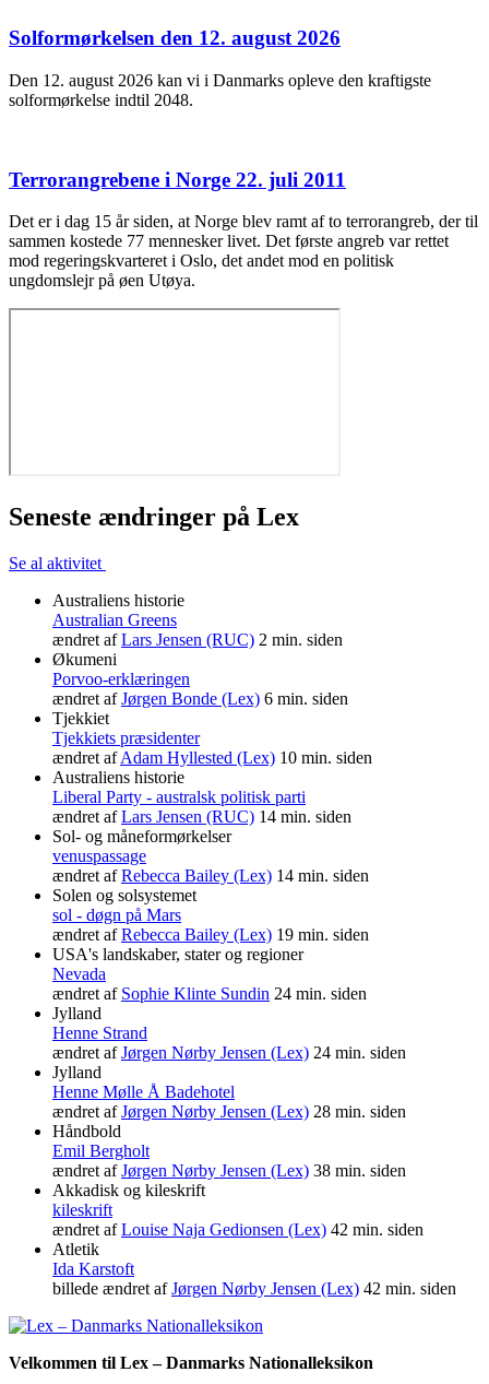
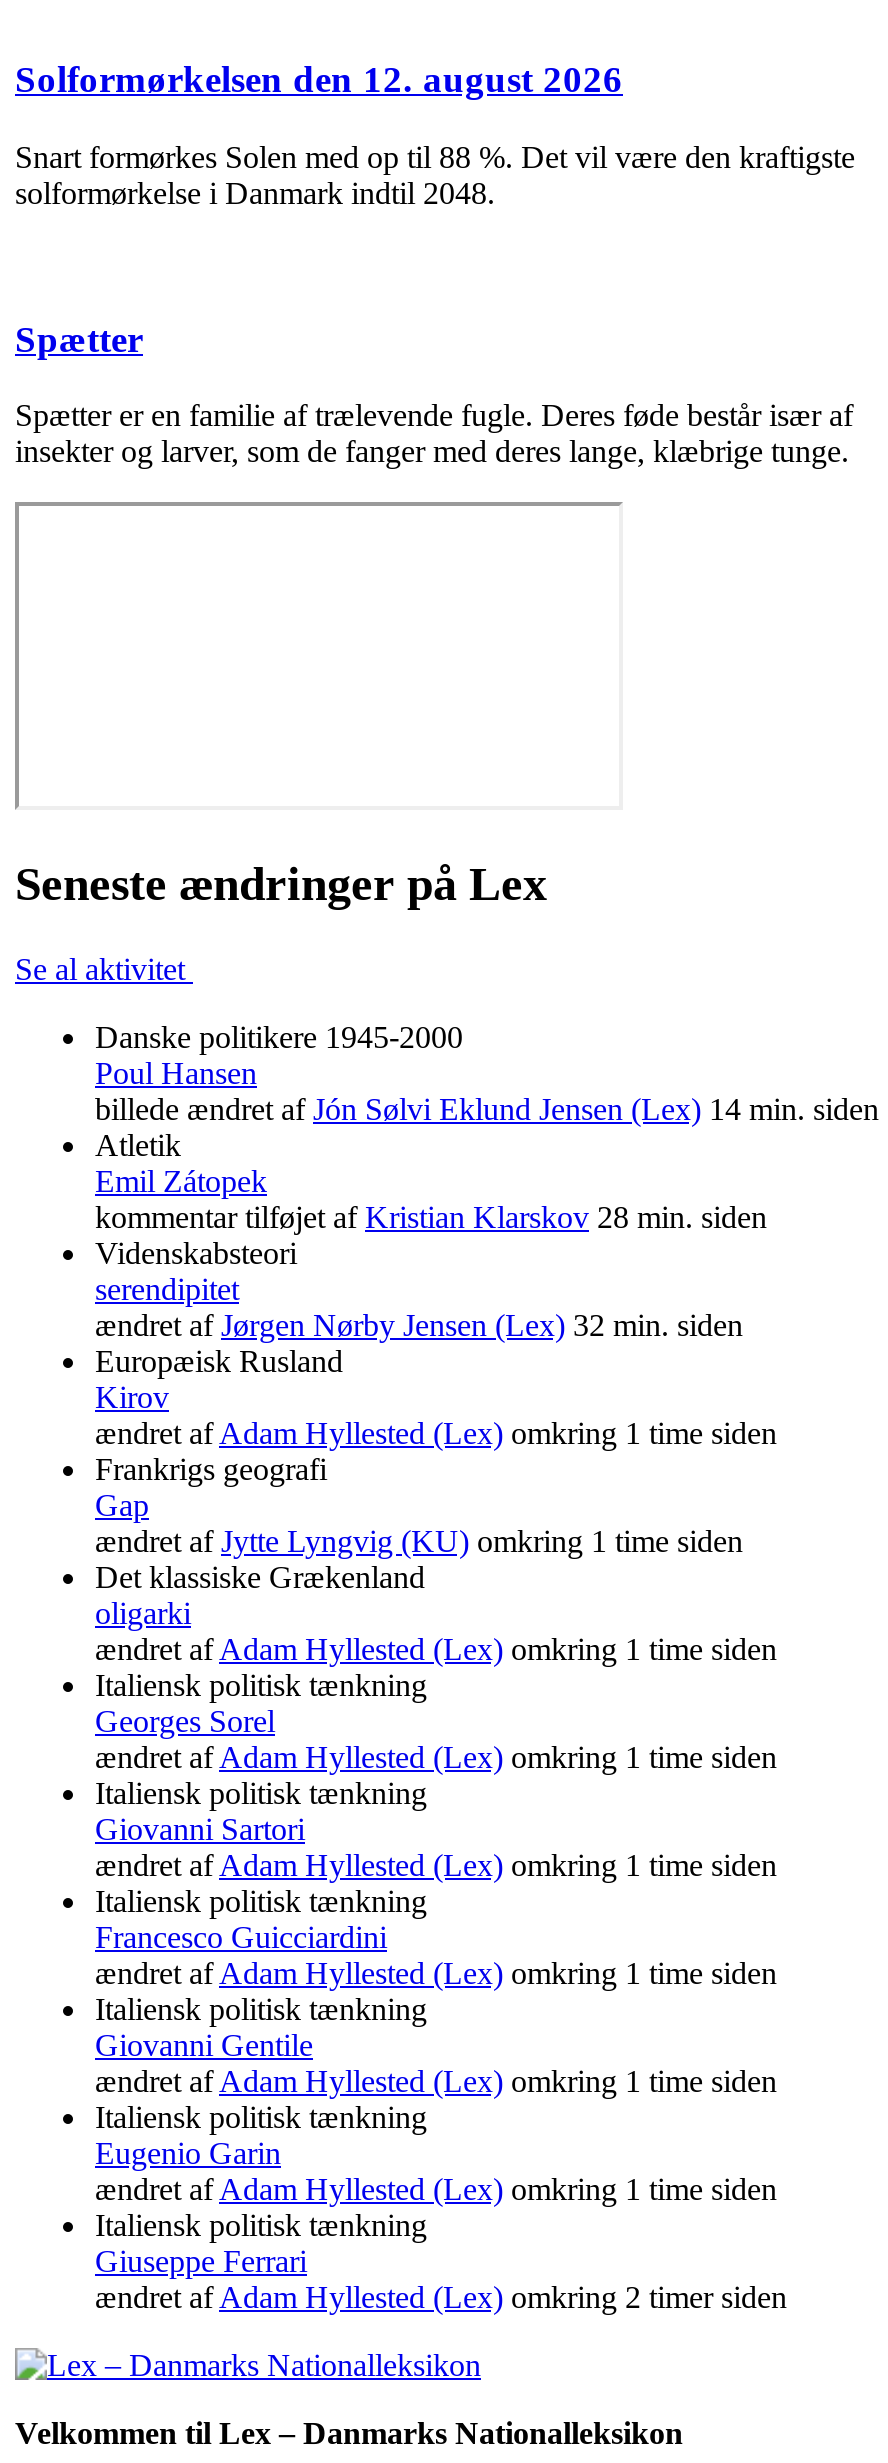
- Den 12. august 2026 kan vi i Danmarks opleve den kraftigste
- solformørkelse indtil 2048.
+ Snart formørkes Solen med op til 88 %. Det vil være den kraftigste
+ solformørkelse i Danmark indtil 2048.

- Terrorangrebene i Norge 22. juli 2011
+ Spætter

- Det er i dag 15 år siden, at Norge blev ramt af to terrorangreb, der til
- sammen kostede 77 mennesker livet. Det første angreb var rettet
- mod regeringskvarteret i Oslo, det andet mod en politisk
- ungdomslejr på øen Utøya.
+ Spætter er en familie af trælevende fugle. Deres føde består især af
+ insekter og larver, som de fanger med deres lange, klæbrige tunge.

- Australiens historie
- Australian Greens
- ændret af Lars Jensen (RUC) 2 min. siden
- Økumeni
- Porvoo-erklæringen
- ændret af Jørgen Bonde (Lex) 6 min. siden
- Tjekkiet
- Tjekkiets præsidenter
- ændret af Adam Hyllested (Lex) 10 min. siden
- Australiens historie
- Liberal Party - australsk politisk parti
- ændret af Lars Jensen (RUC) 14 min. siden
- Sol- og måneformørkelser
- venuspassage
- ændret af Rebecca Bailey (Lex) 14 min. siden
- Solen og solsystemet
- sol - døgn på Mars
- ændret af Rebecca Bailey (Lex) 19 min. siden
- USA's landskaber, stater og regioner
- Nevada
- ændret af Sophie Klinte Sundin 24 min. siden
- Jylland
- Henne Strand
- ændret af Jørgen Nørby Jensen (Lex) 24 min. siden
- Jylland
- Henne Mølle Å Badehotel
- ændret af Jørgen Nørby Jensen (Lex) 28 min. siden
- Håndbold
- Emil Bergholt
- ændret af Jørgen Nørby Jensen (Lex) 38 min. siden
- Akkadisk og kileskrift
- kileskrift
- ændret af Louise Naja Gedionsen (Lex) 42 min. siden
+ Danske politikere 1945-2000
+ Poul Hansen
+ billede ændret af Jón Sølvi Eklund Jensen (Lex) 14 min. siden

moved up: Atletik

- Ida Karstoft
- billede ændret af Jørgen Nørby Jensen (Lex) 42 min. siden
+ Emil Zátopek
+ kommentar tilføjet af Kristian Klarskov 28 min. siden
+ Videnskabsteori
+ serendipitet
+ ændret af Jørgen Nørby Jensen (Lex) 32 min. siden
+ Europæisk Rusland
+ Kirov
+ ændret af Adam Hyllested (Lex) omkring 1 time siden
+ Frankrigs geografi
+ Gap
+ ændret af Jytte Lyngvig (KU) omkring 1 time siden
+ Det klassiske Grækenland
+ oligarki
+ ændret af Adam Hyllested (Lex) omkring 1 time siden
+ Italiensk politisk tænkning
+ Georges Sorel
+ ændret af Adam Hyllested (Lex) omkring 1 time siden
+ Italiensk politisk tænkning
+ Giovanni Sartori
+ ændret af Adam Hyllested (Lex) omkring 1 time siden
+ Italiensk politisk tænkning
+ Francesco Guicciardini
+ ændret af Adam Hyllested (Lex) omkring 1 time siden
+ Italiensk politisk tænkning
+ Giovanni Gentile
+ ændret af Adam Hyllested (Lex) omkring 1 time siden
+ Italiensk politisk tænkning
+ Eugenio Garin
+ ændret af Adam Hyllested (Lex) omkring 1 time siden
+ Italiensk politisk tænkning
+ Giuseppe Ferrari
+ ændret af Adam Hyllested (Lex) omkring 2 timer siden
